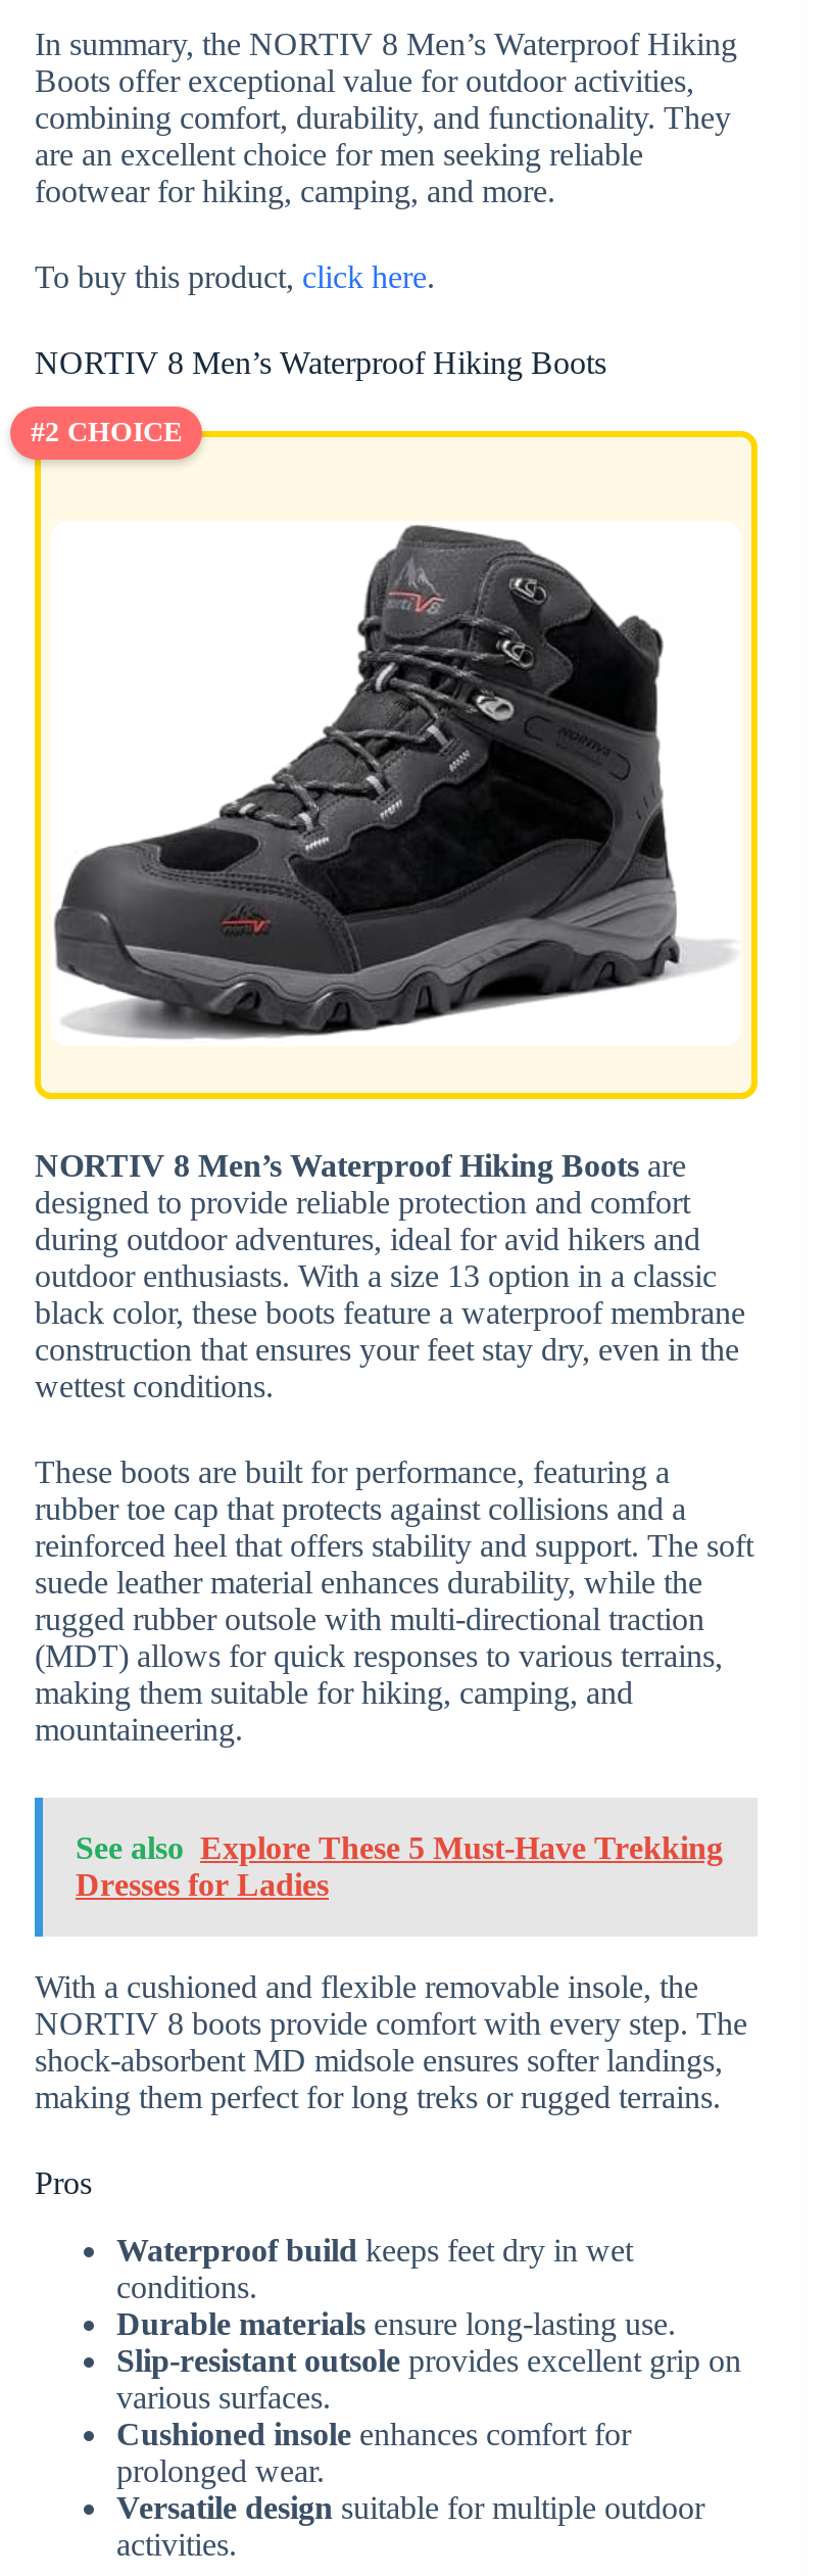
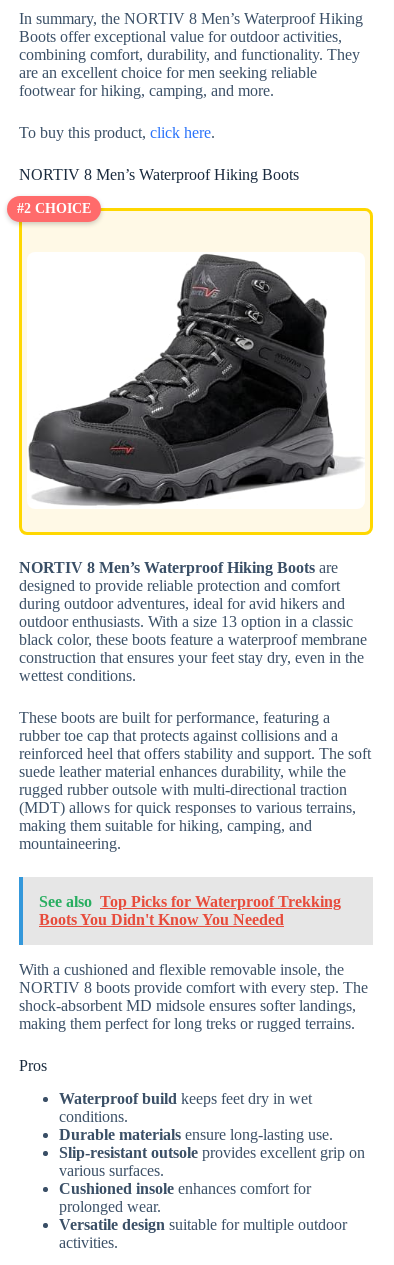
- See also Explore These 5 Must-Have Trekking
- Dresses for Ladies
+ See also Top Picks for Waterproof Trekking
+ Boots You Didn't Know You Needed
